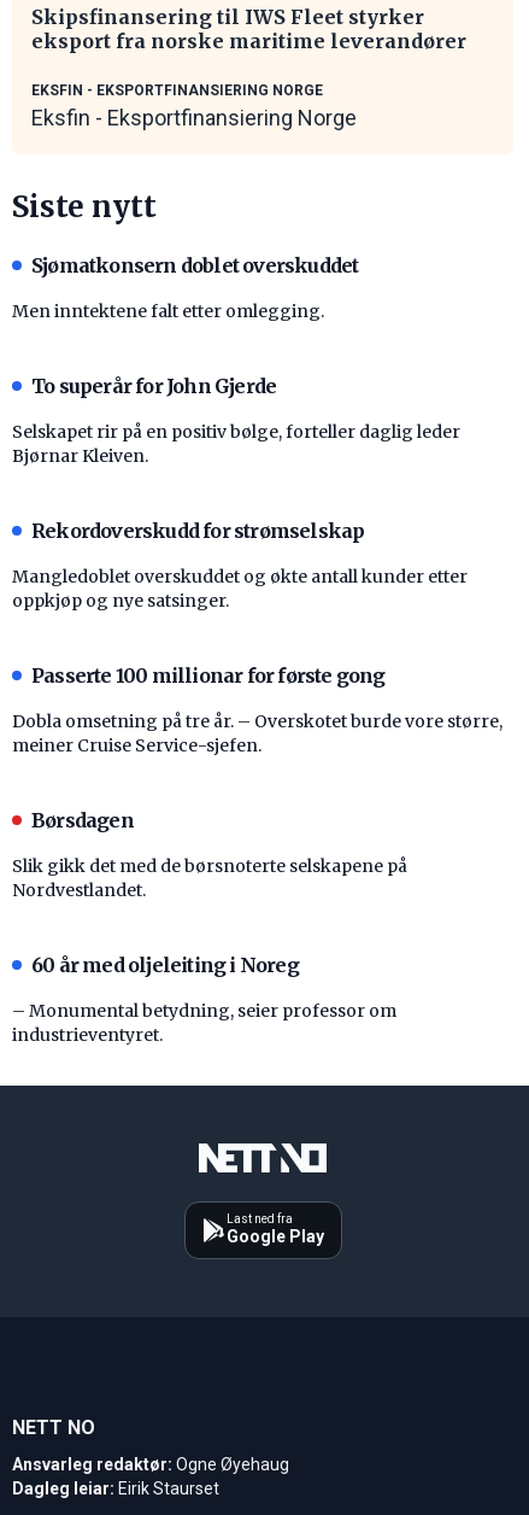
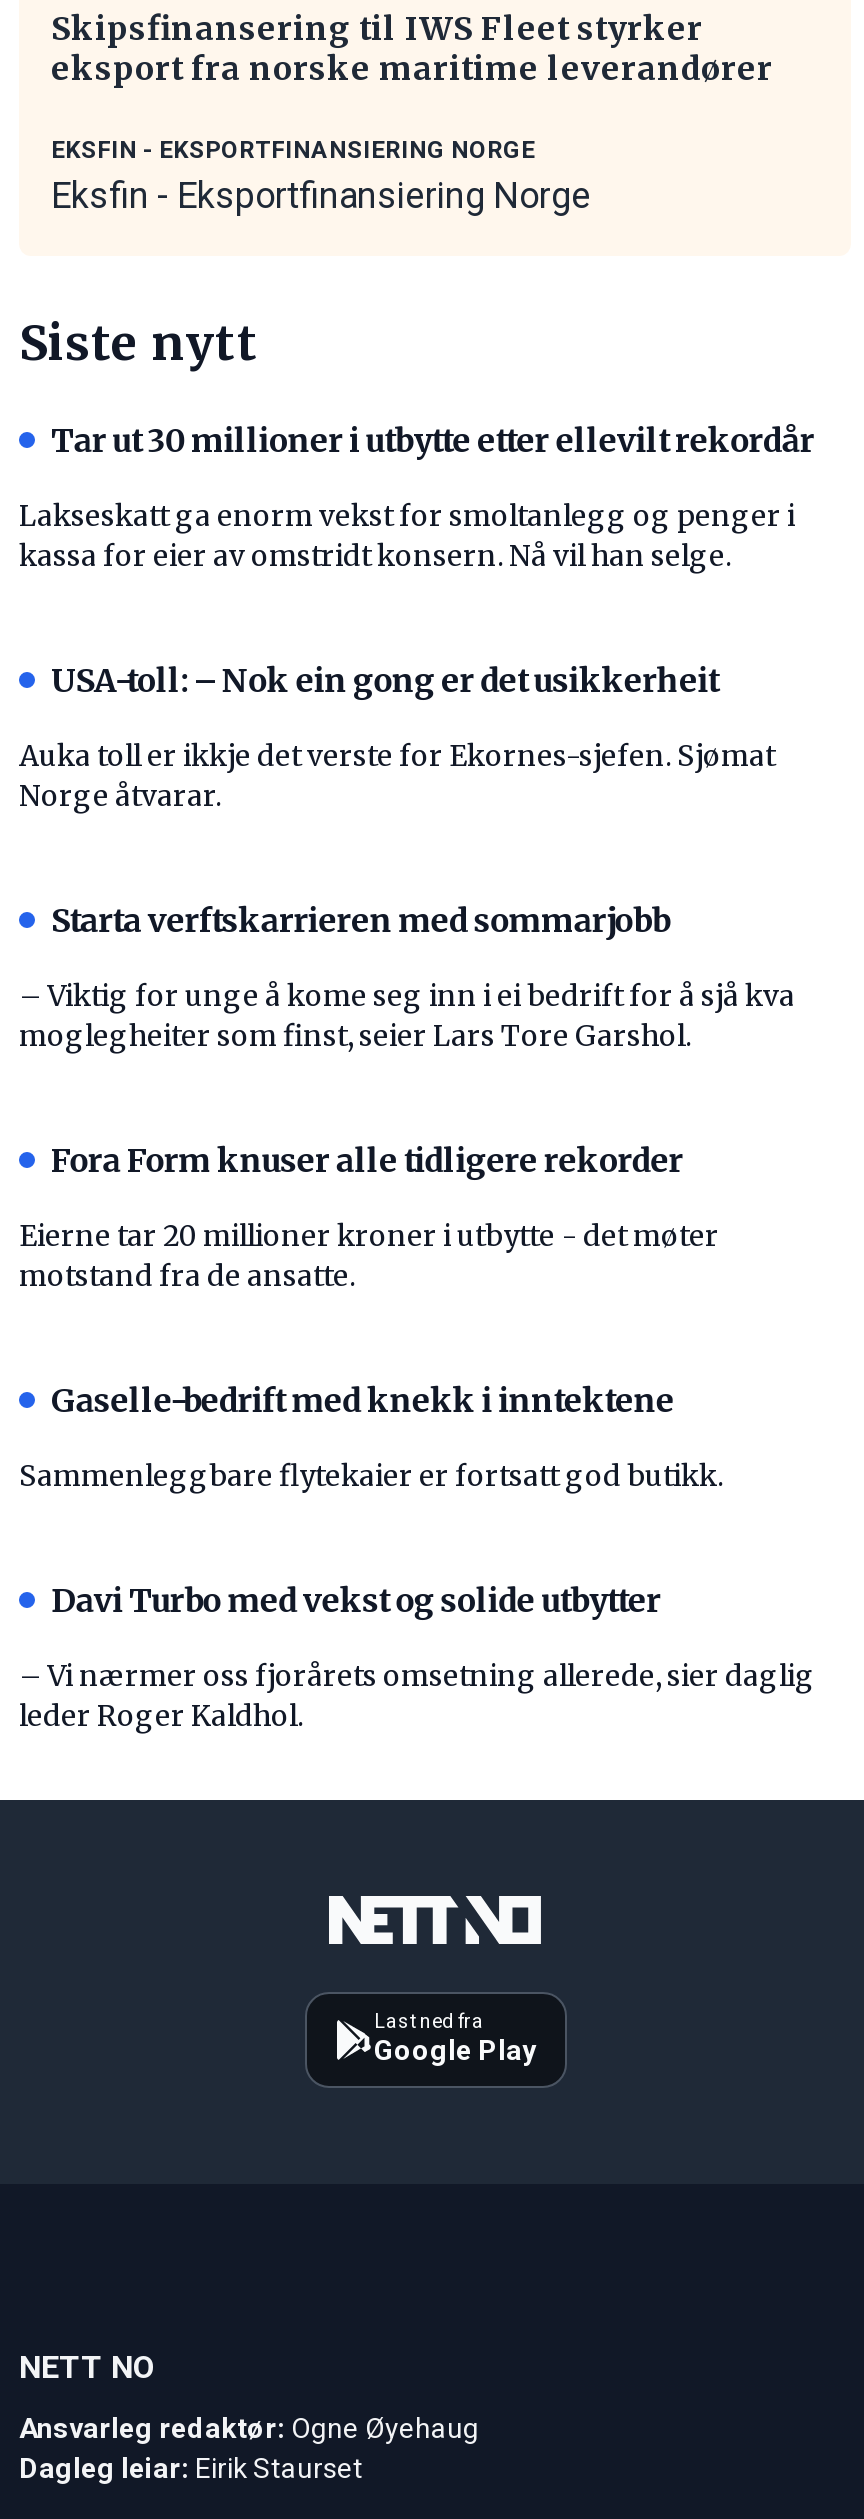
- Sjømatkonsern doblet overskuddet
+ Tar ut 30 millioner i utbytte etter ellevilt rekordår

- Men inntektene falt etter omlegging.
+ Lakseskatt ga enorm vekst for smoltanlegg og penger i
+ kassa for eier av omstridt konsern. Nå vil han selge.

- To superår for John Gjerde
+ USA-toll: – Nok ein gong er det usikkerheit

- Selskapet rir på en positiv bølge, forteller daglig leder
- Bjørnar Kleiven.
+ Auka toll er ikkje det verste for Ekornes-sjefen. Sjømat
+ Norge åtvarar.

- Rekordoverskudd for strømselskap
+ Starta verftskarrieren med sommarjobb

- Mangledoblet overskuddet og økte antall kunder etter
- oppkjøp og nye satsinger.
+ – Viktig for unge å kome seg inn i ei bedrift for å sjå kva
+ moglegheiter som finst, seier Lars Tore Garshol.

- Passerte 100 millionar for første gong
+ Fora Form knuser alle tidligere rekorder

- Dobla omsetning på tre år. – Overskotet burde vore større,
- meiner Cruise Service-sjefen.
+ Eierne tar 20 millioner kroner i utbytte - det møter
+ motstand fra de ansatte.

- Børsdagen
+ Gaselle-bedrift med knekk i inntektene

- Slik gikk det med de børsnoterte selskapene på
- Nordvestlandet.
+ Sammenleggbare flytekaier er fortsatt god butikk.

- 60 år med oljeleiting i Noreg
+ Davi Turbo med vekst og solide utbytter

- – Monumental betydning, seier professor om
- industrieventyret.
+ – Vi nærmer oss fjorårets omsetning allerede, sier daglig
+ leder Roger Kaldhol.
